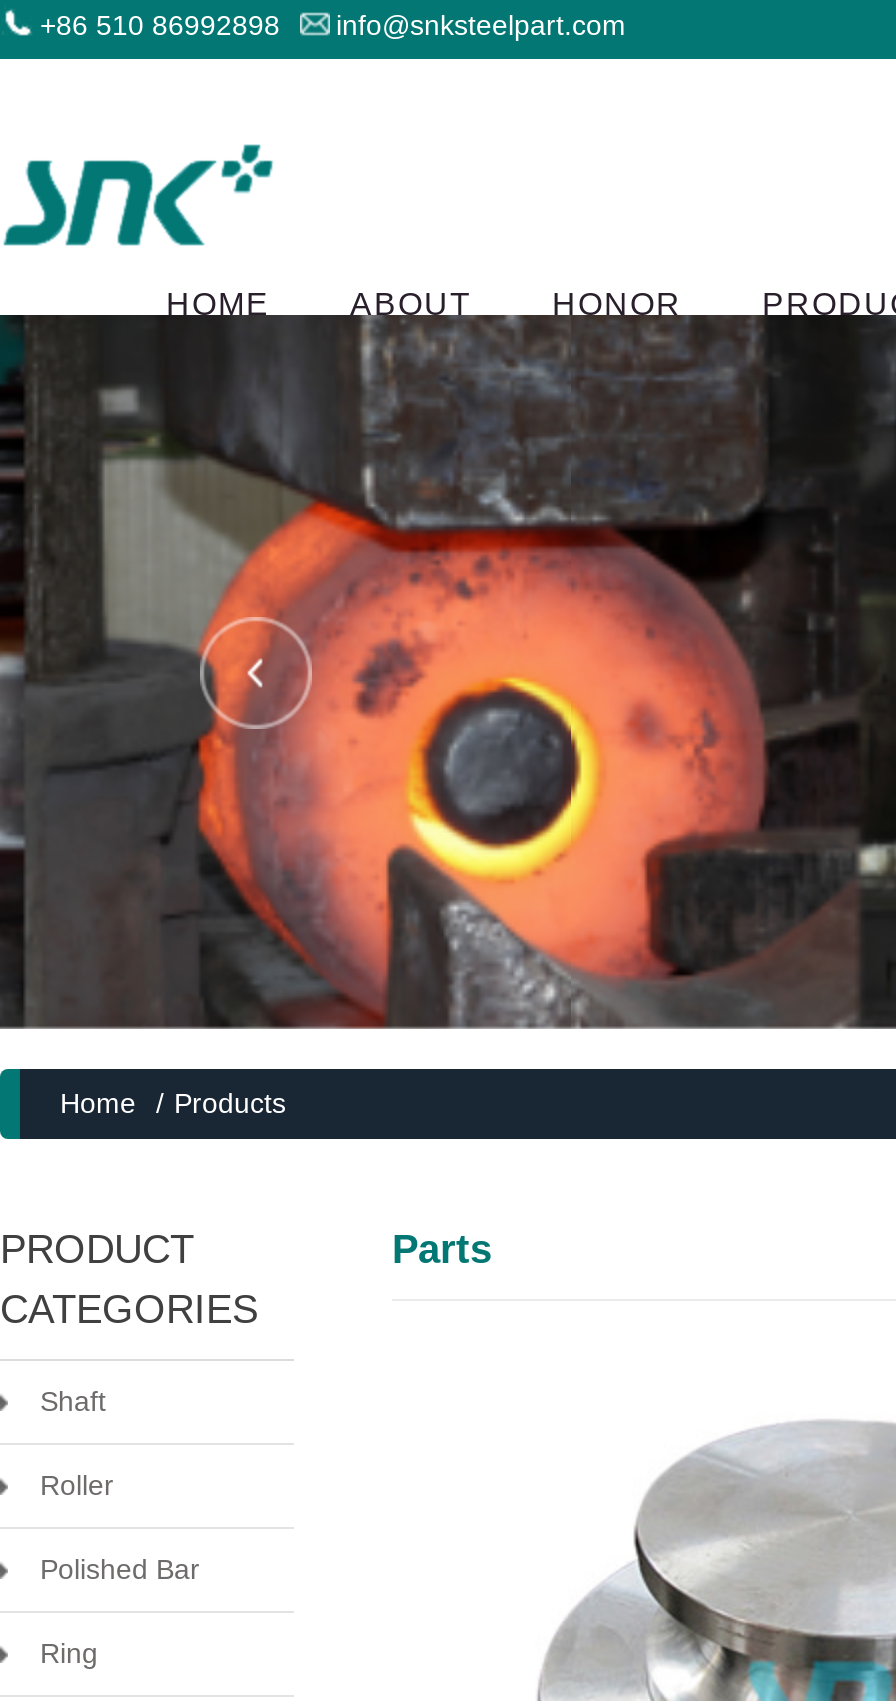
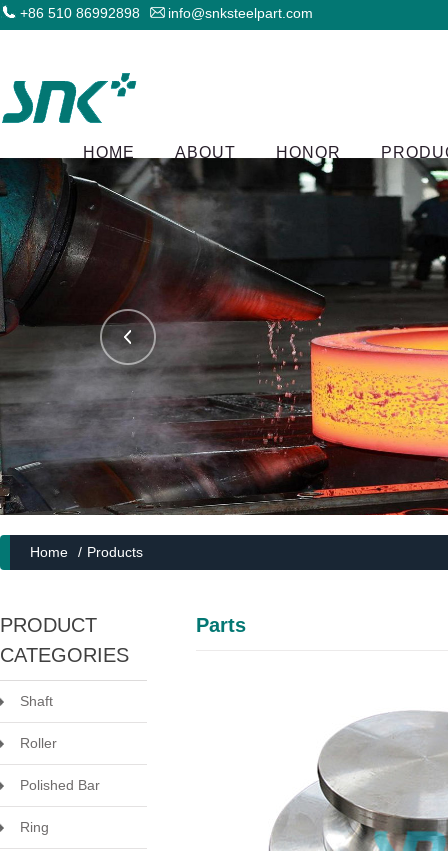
- [image]
+ [image]
